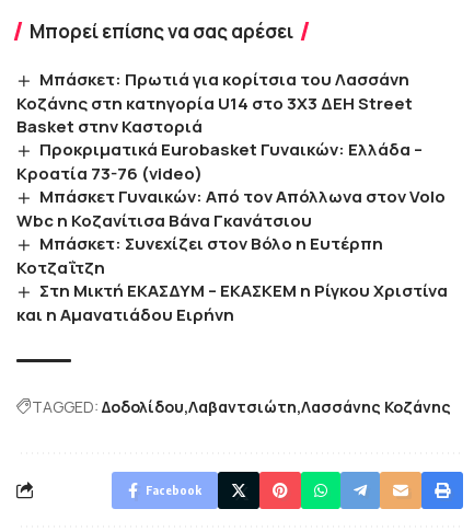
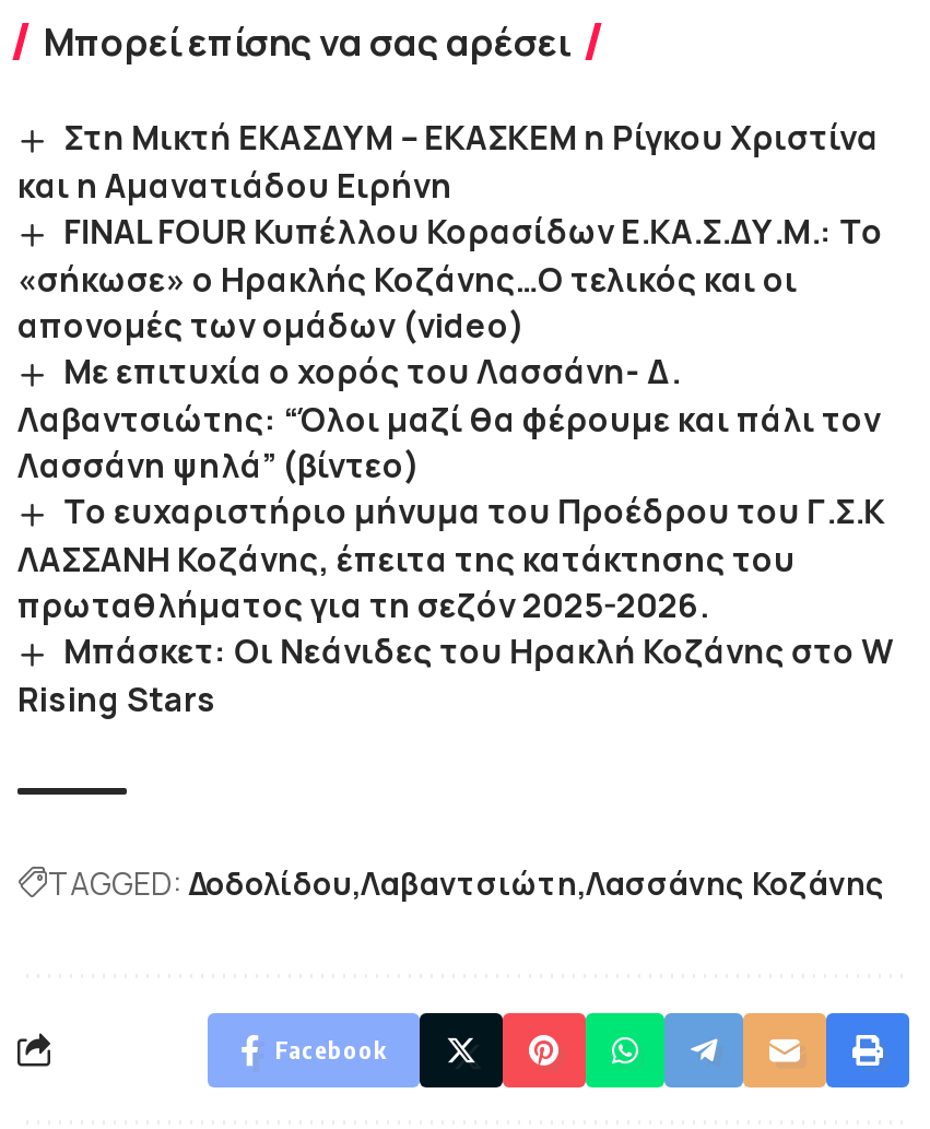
- Μπάσκετ: Πρωτιά για κορίτσια του Λασσάνη
- Κοζάνης στη κατηγορία U14 στο 3Χ3 ΔΕΗ Street
- Basket στην Καστοριά
- Προκριματικά Eurobasket Γυναικών: Ελλάδα –
- Κροατία 73-76 (video)
- Μπάσκετ Γυναικών: Από τον Απόλλωνα στον Volo
- Wbc η Κοζανίτισα Βάνα Γκανάτσιου
- Μπάσκετ: Συνεχίζει στον Βόλο η Ευτέρπη
- Κοτζαΐτζη

moved up: Στη Μικτή ΕΚΑΣΔΥΜ – ΕΚΑΣΚΕΜ η Ρίγκου Χριστίνα | και η Αμανατιάδου Ειρήνη

+ FINAL FOUR Κυπέλλου Κορασίδων Ε.ΚΑ.Σ.ΔΥ.Μ.: Το
+ «σήκωσε» ο Ηρακλής Κοζάνης…Ο τελικός και οι
+ απονομές των ομάδων (video)
+ Με επιτυχία ο χορός του Λασσάνη- Δ.
+ Λαβαντσιώτης: “Όλοι μαζί θα φέρουμε και πάλι τον
+ Λασσάνη ψηλά” (βίντεο)
+ Το ευχαριστήριο μήνυμα του Προέδρου του Γ.Σ.Κ
+ ΛΑΣΣΑΝΗ Κοζάνης, έπειτα της κατάκτησης του
+ πρωταθλήματος για τη σεζόν 2025-2026.
+ Μπάσκετ: Οι Νεάνιδες του Ηρακλή Κοζάνης στο W
+ Rising Stars
